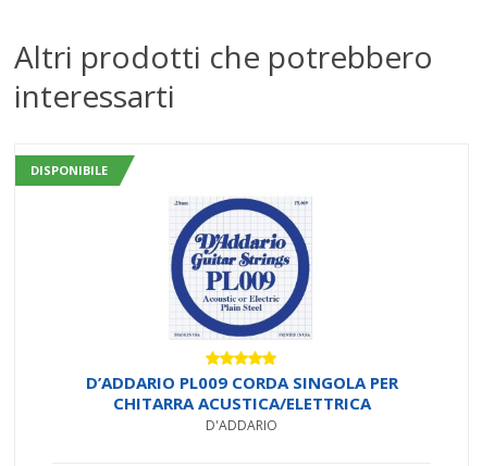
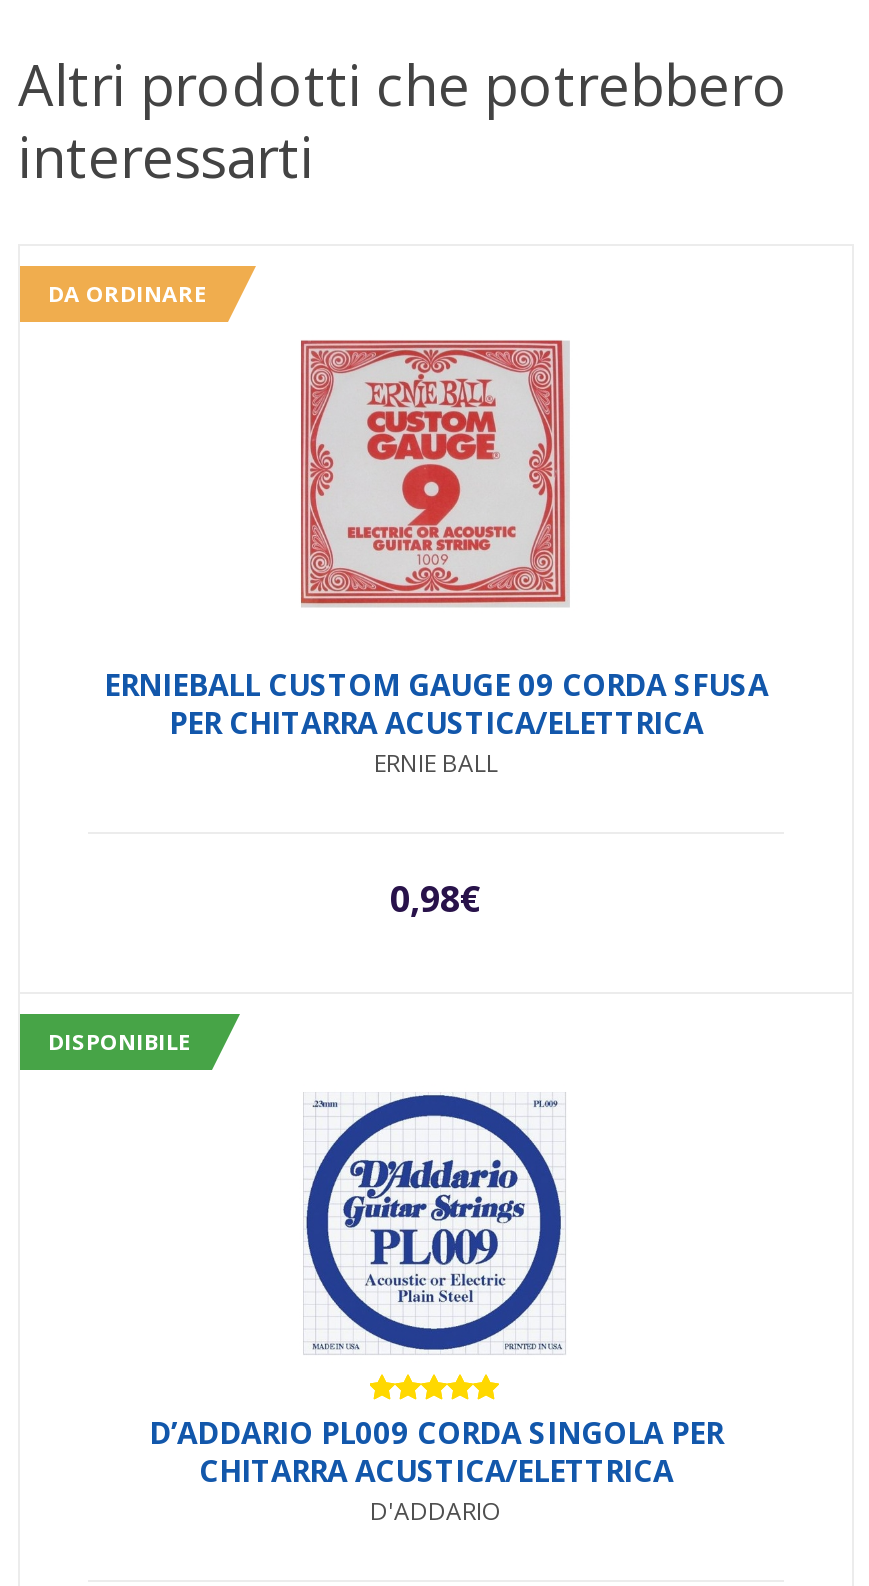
+ DA ORDINARE

+ [image]
+ ERNIEBALL CUSTOM GAUGE 09 CORDA SFUSA
+ PER CHITARRA ACUSTICA/ELETTRICA
+ ERNIE BALL
+ 0,98€
